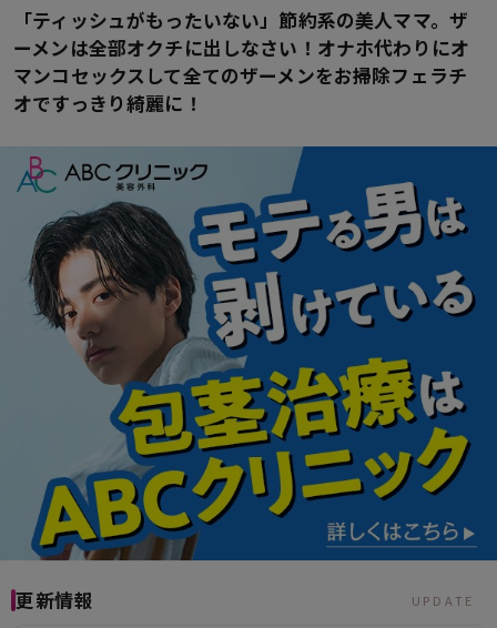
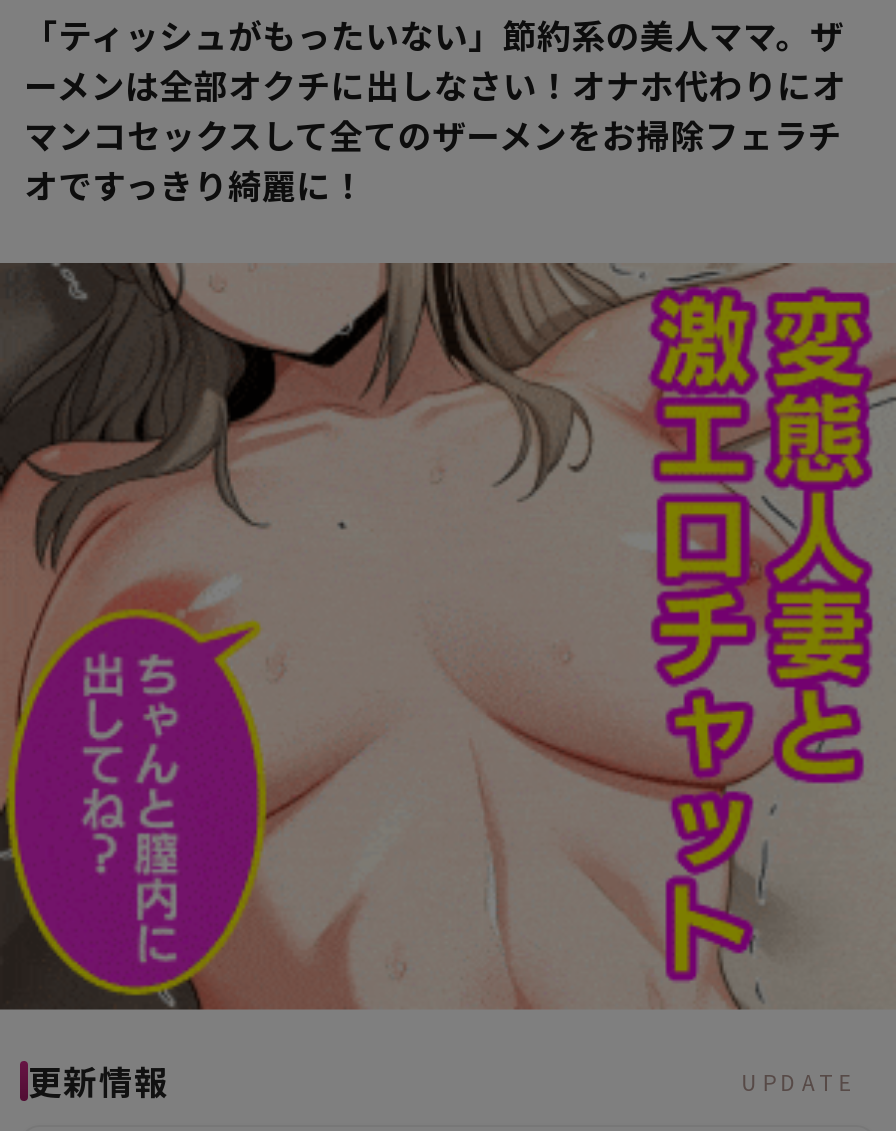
- [image]
+ [image]
